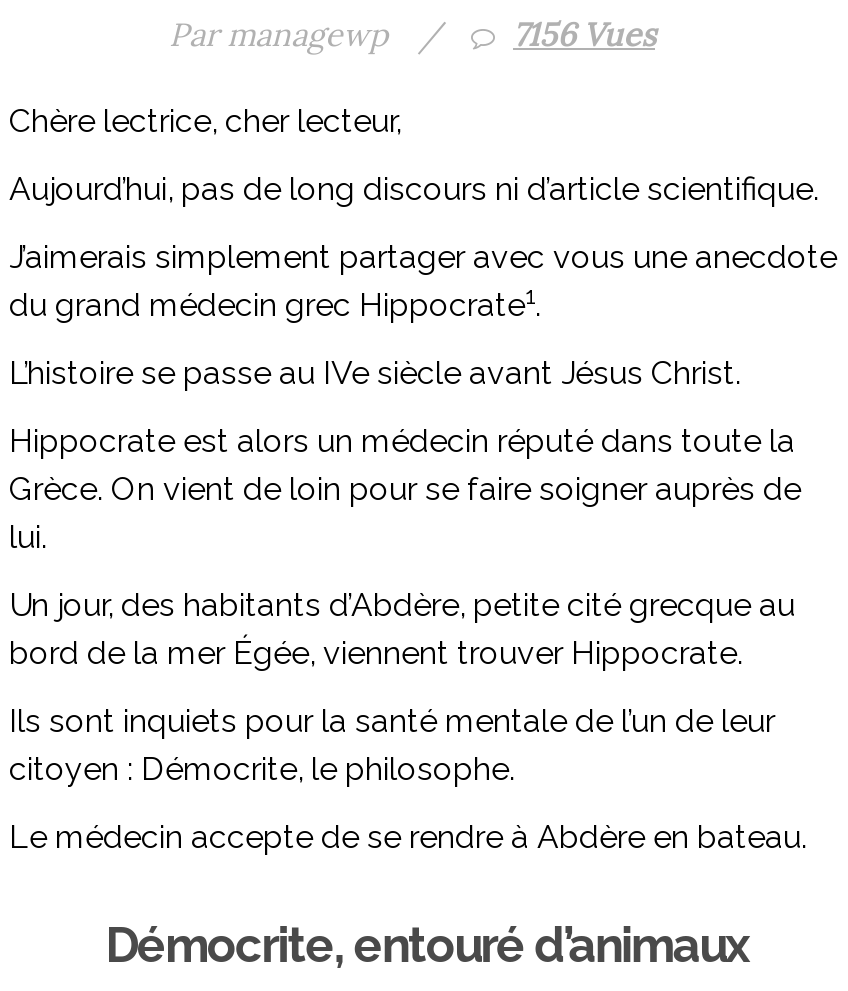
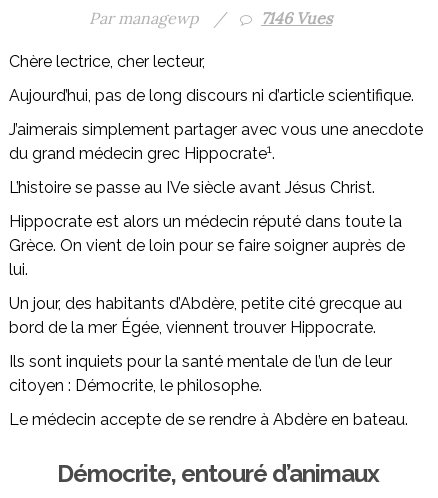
- 7156 Vues
+ 7146 Vues
